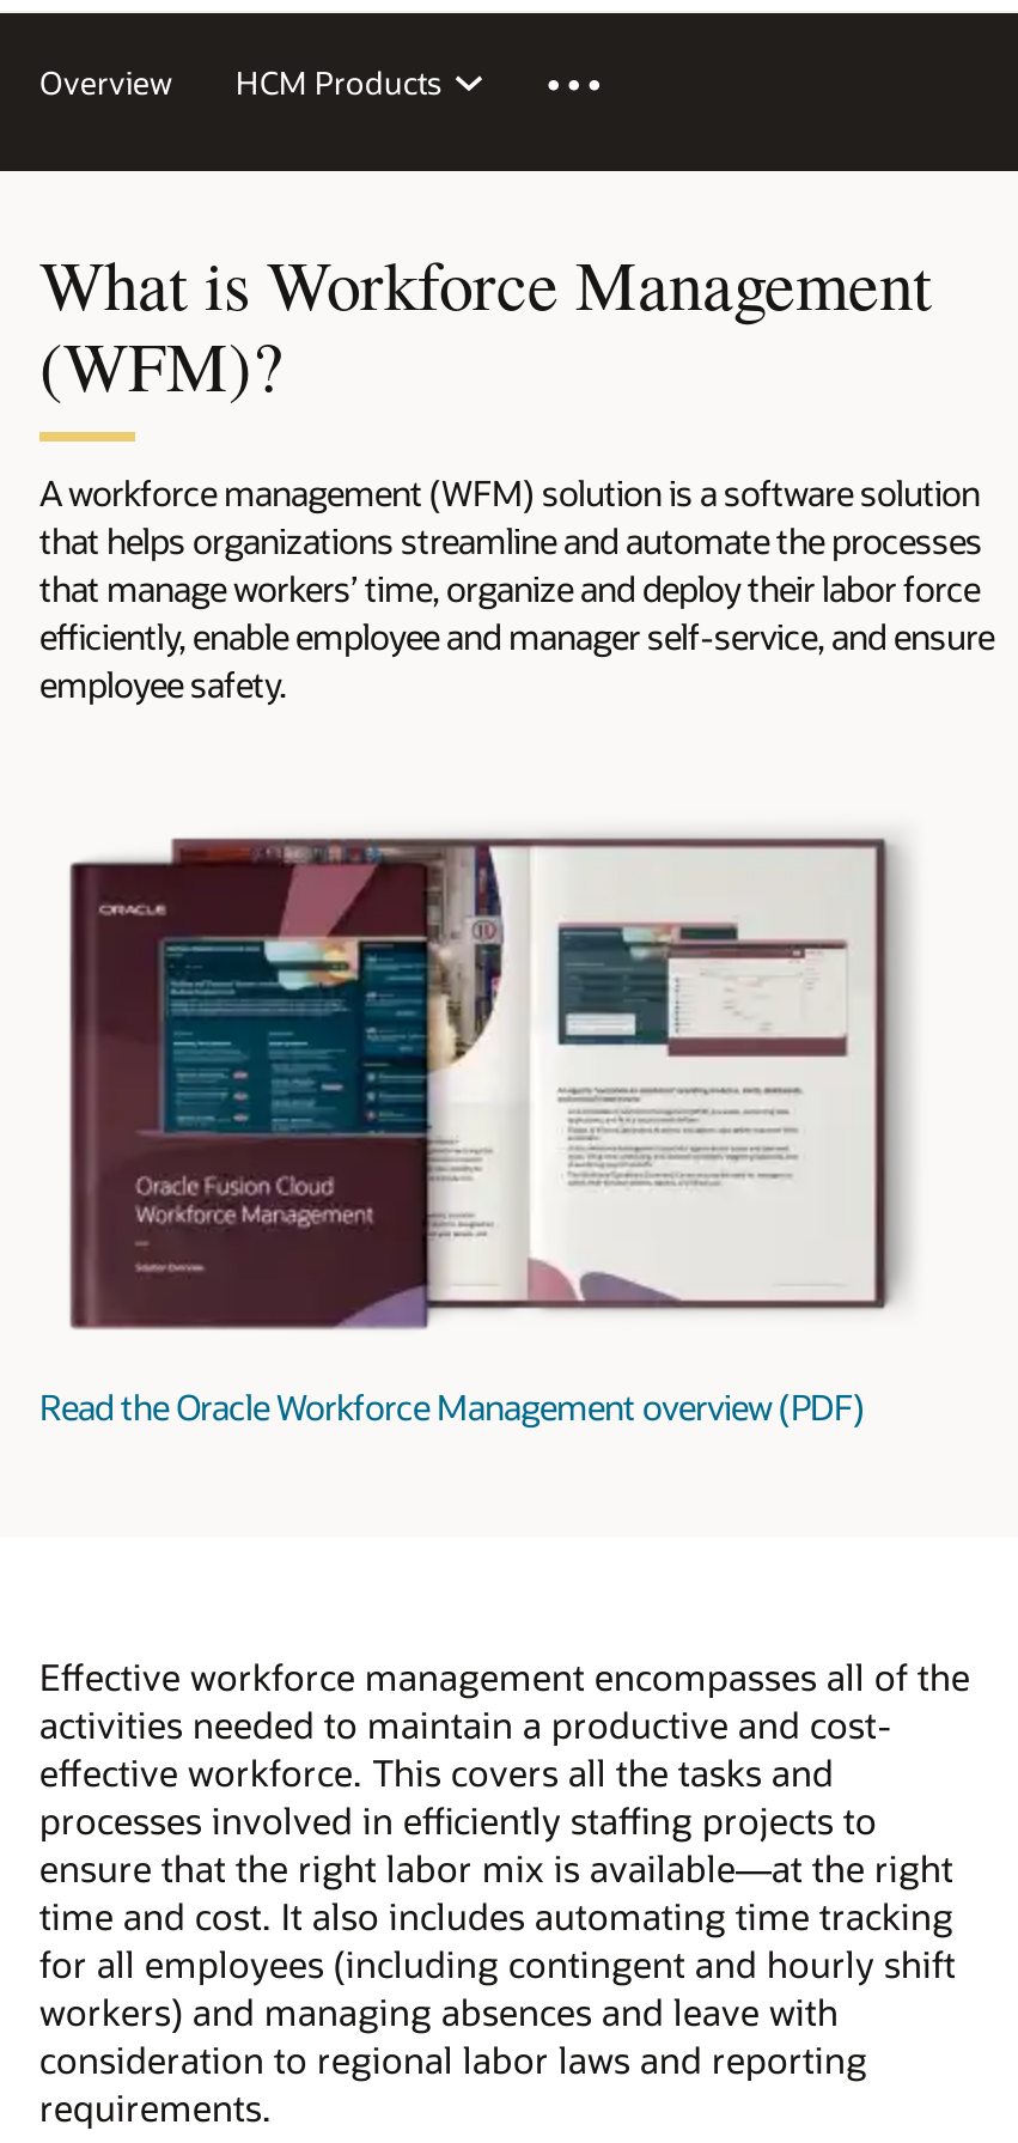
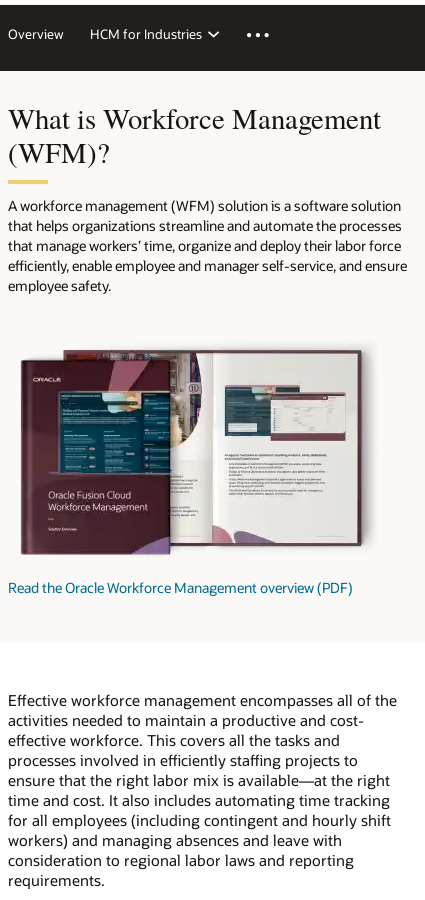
- HCM Products
+ HCM for Industries
